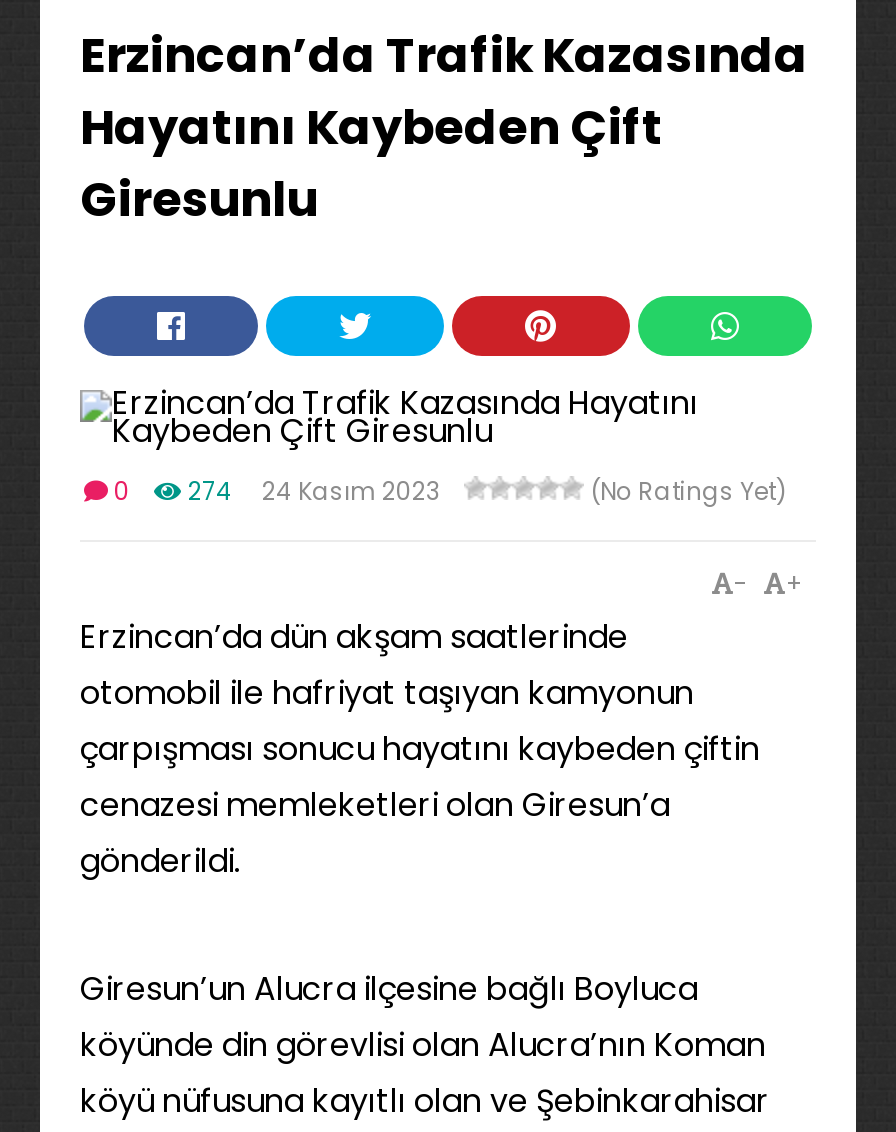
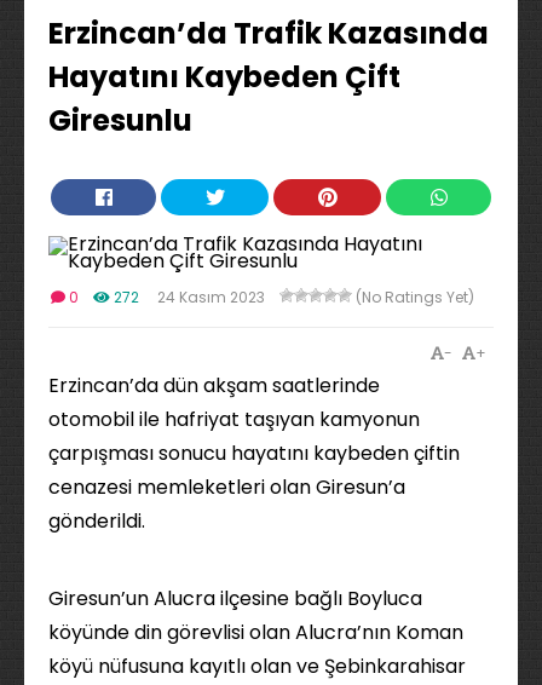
- 0 274 24 Kasım 2023
+ 0 272 24 Kasım 2023
